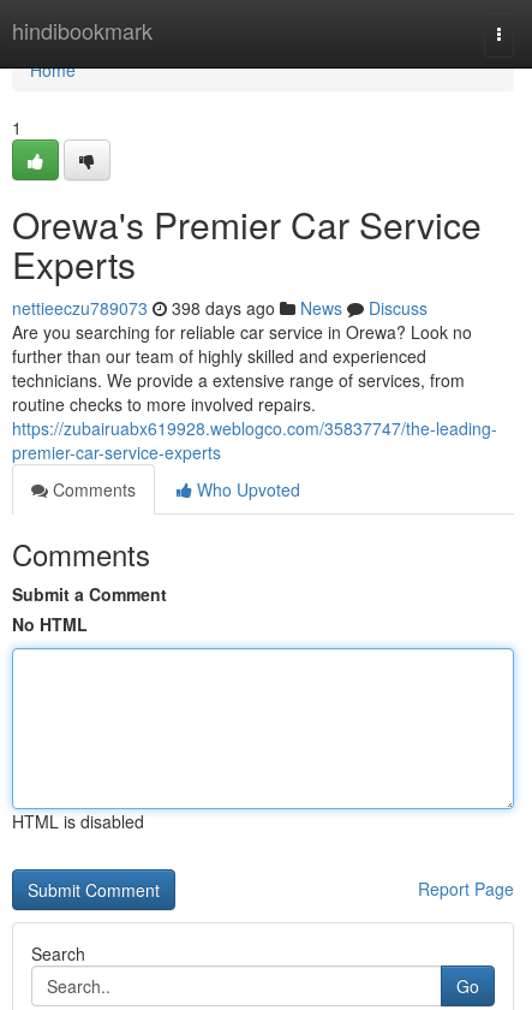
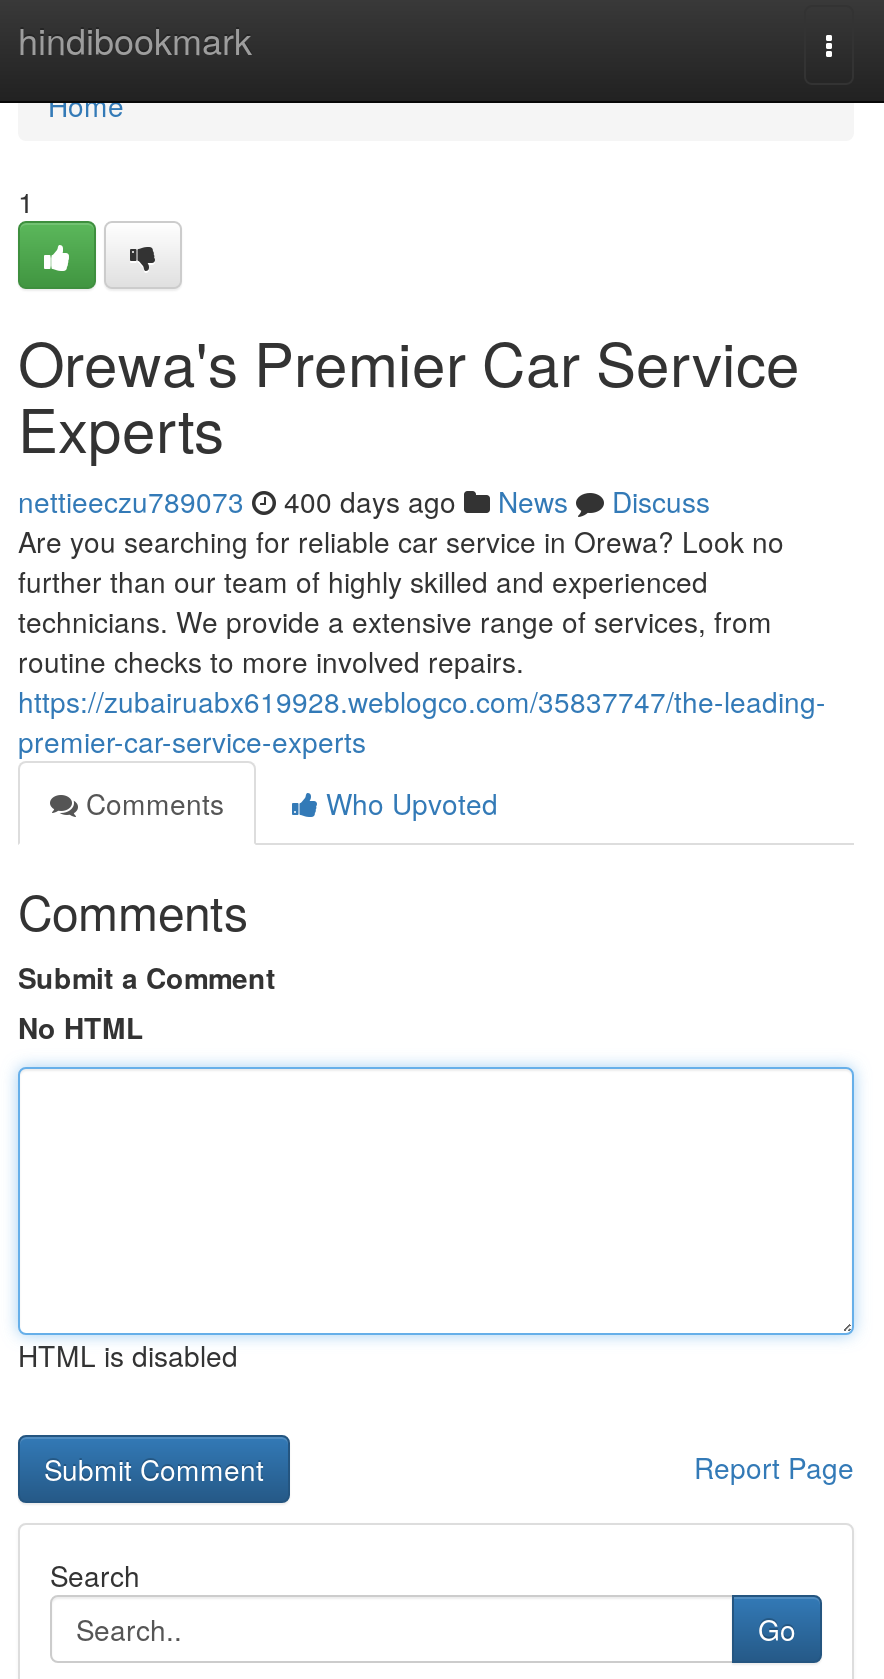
- nettieeczu789073 398 days ago News Discuss
+ nettieeczu789073 400 days ago News Discuss
